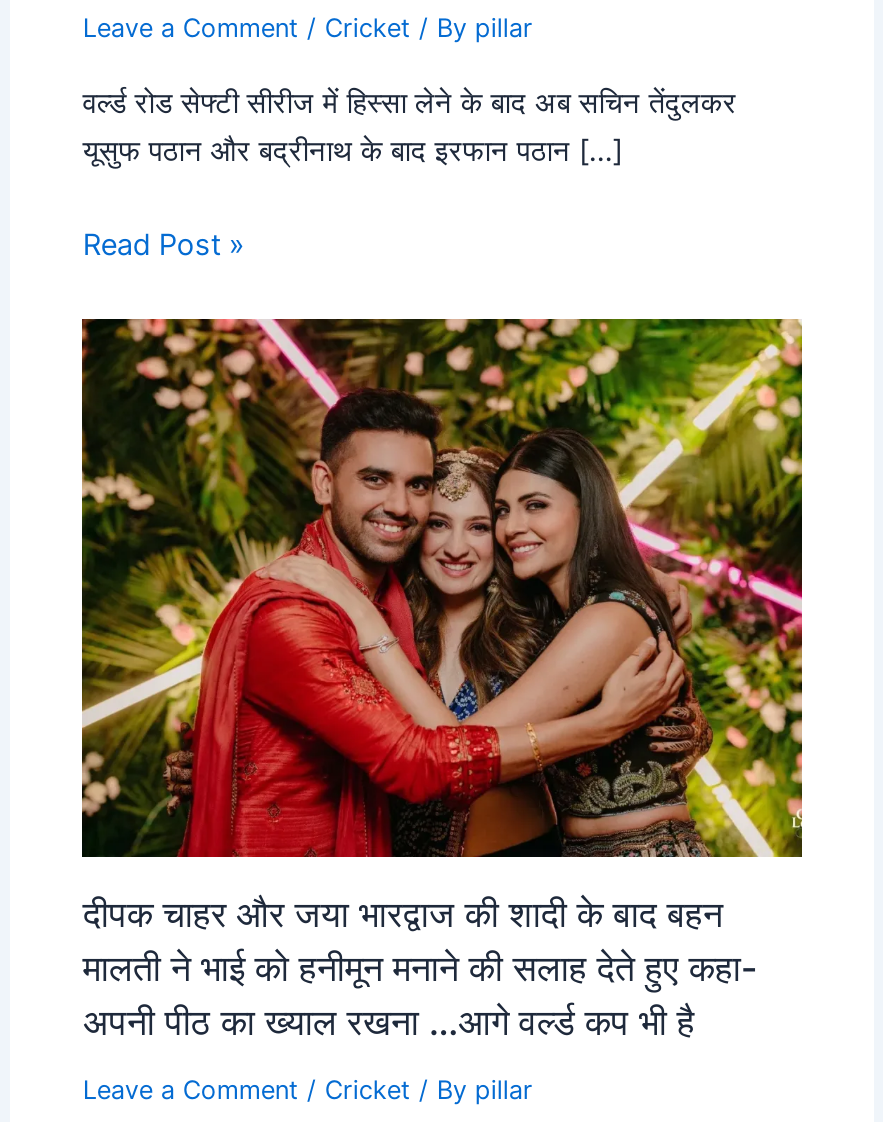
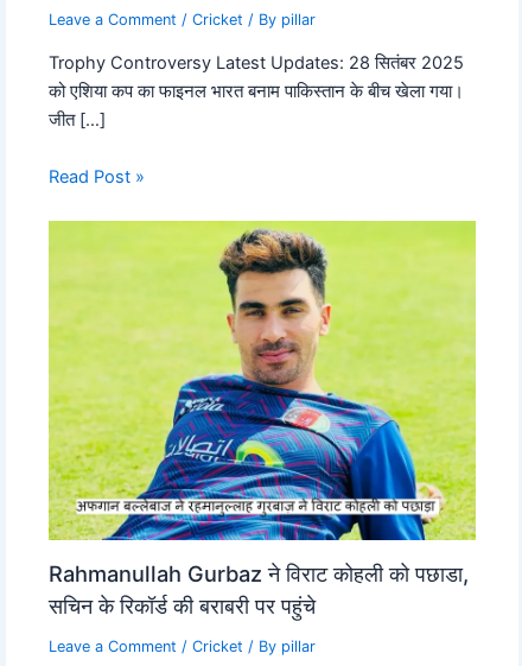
- वर्ल्ड रोड सेफ्टी सीरीज में हिस्सा लेने के बाद अब सचिन तेंदुलकर
- यूसुफ पठान और बद्रीनाथ के बाद इरफान पठान […]
+ Trophy Controversy Latest Updates: 28 सितंबर 2025
+ को एशिया कप का फाइनल भारत बनाम पाकिस्तान के बीच खेला गया।
+ जीत […]

moved down: Read Post »

- [image]
- दीपक चाहर और जया भारद्वाज की शादी के बाद बहन
- मालती ने भाई को हनीमून मनाने की सलाह देते हुए कहा-
- अपनी पीठ का ख्याल रखना …आगे वर्ल्ड कप भी है
+ [image]
+ Rahmanullah Gurbaz ने विराट कोहली को पछाडा,
+ सचिन के रिकॉर्ड की बराबरी पर पहुंचे
